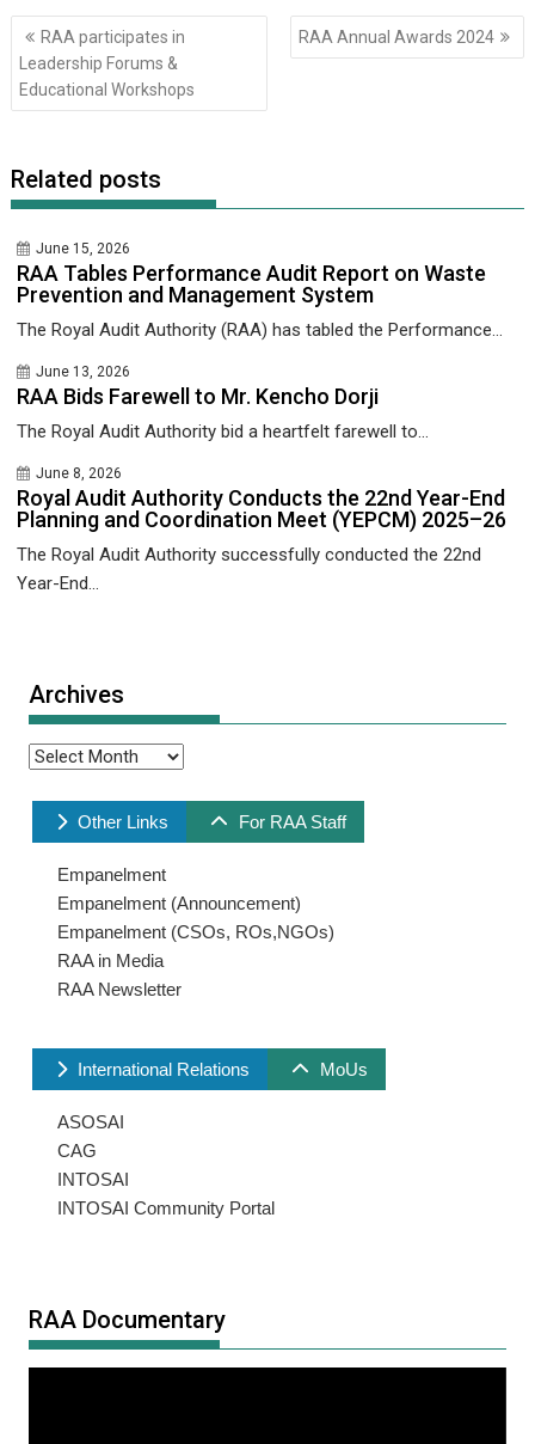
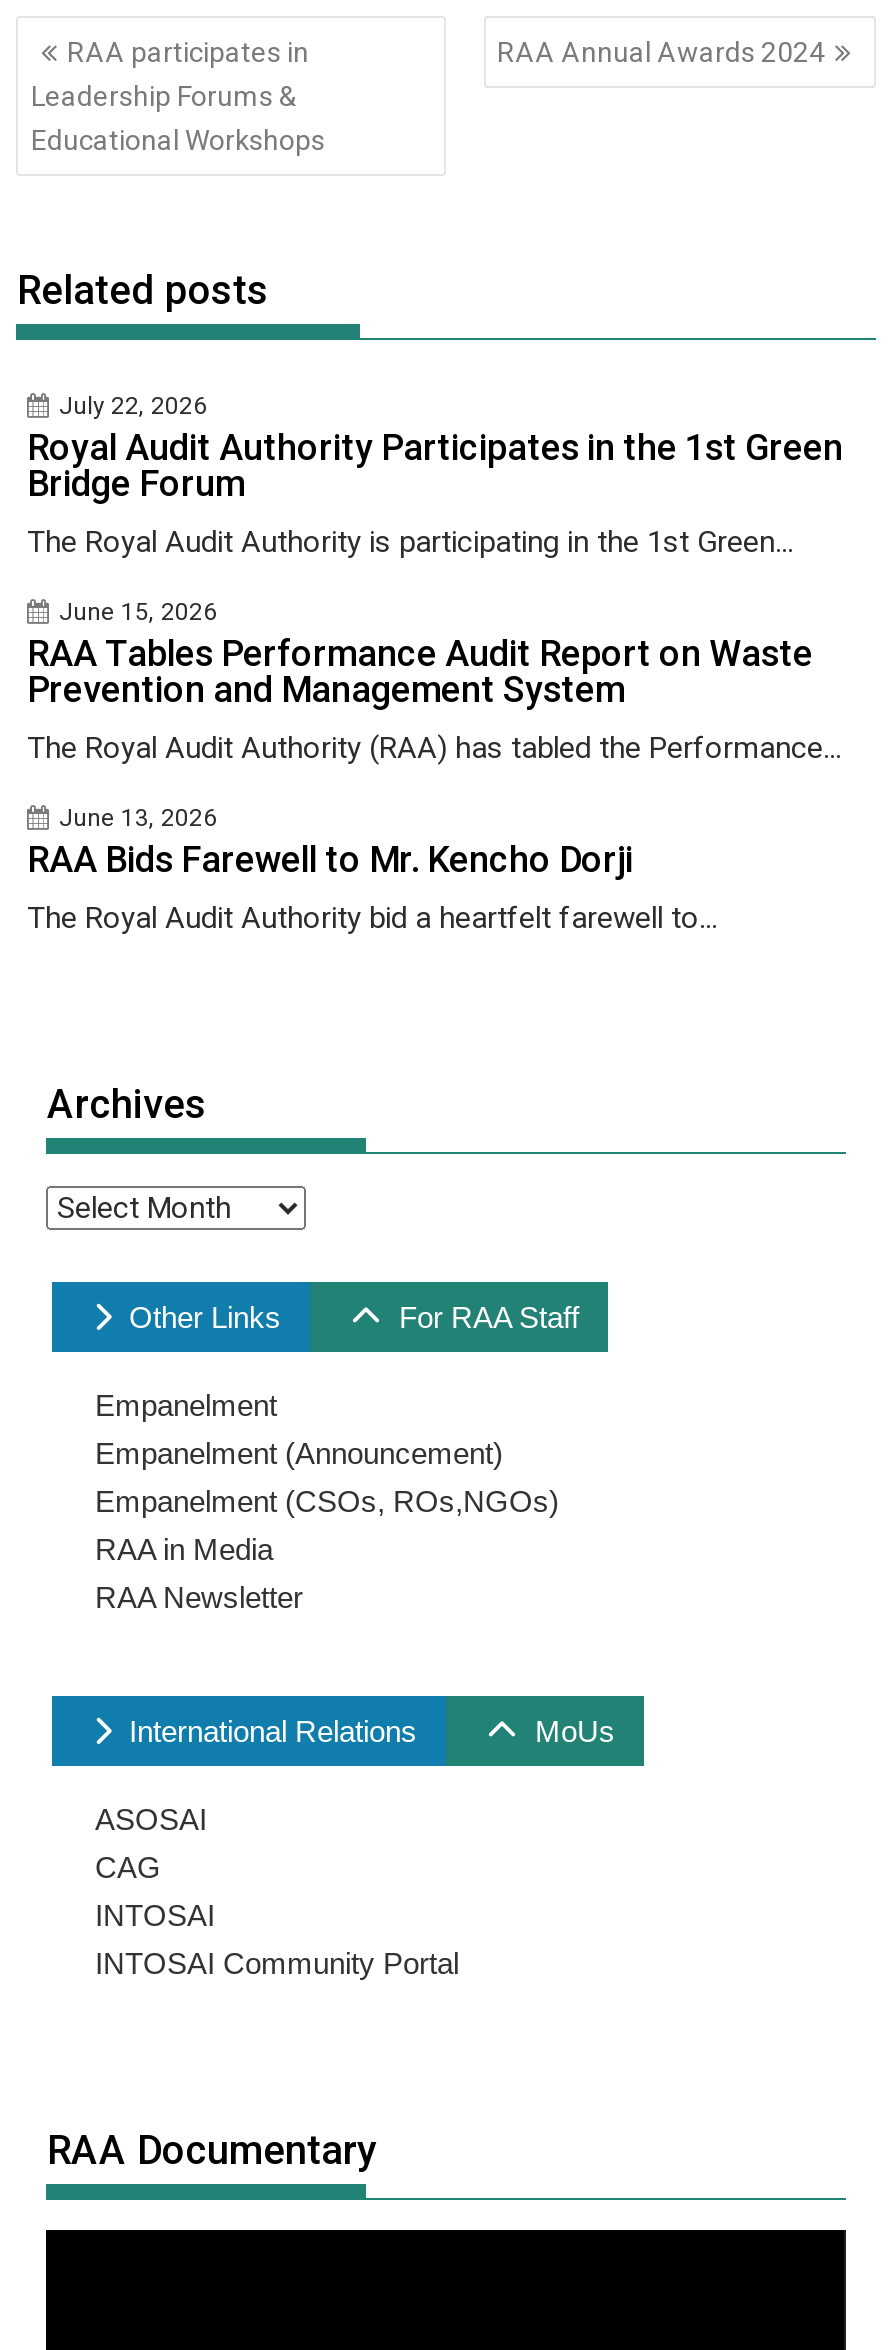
+ July 22, 2026
+ Royal Audit Authority Participates in the 1st Green
+ Bridge Forum
+ The Royal Audit Authority is participating in the 1st Green...

moved down: June 15, 2026 | RAA Tables Performance Audit Report on Waste | Prevention and Management System | The Royal Audit Authority (RAA) has tabled the Performance... | June 13, 2026 | RAA Bids Farewell to Mr. Kencho Dorji | The Royal Audit Authority bid a heartfelt farewell to...

- June 8, 2026
- Royal Audit Authority Conducts the 22nd Year-End
- Planning and Coordination Meet (YEPCM) 2025–26
- The Royal Audit Authority successfully conducted the 22nd
- Year-End...
